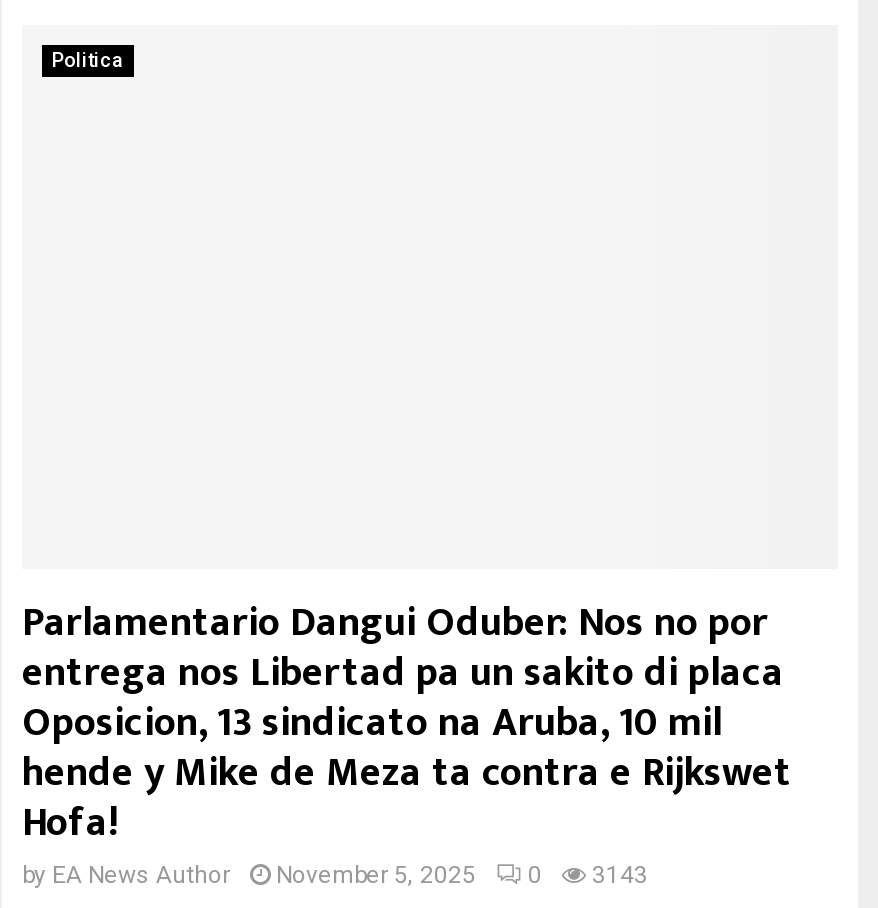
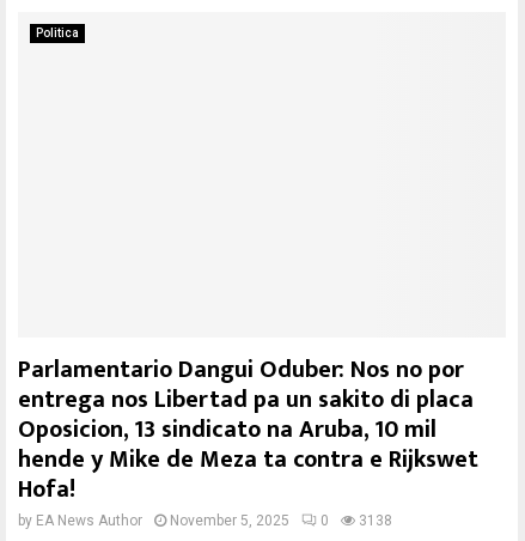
- by EA News Author November 5, 2025 0 3143
+ by EA News Author November 5, 2025 0 3138
